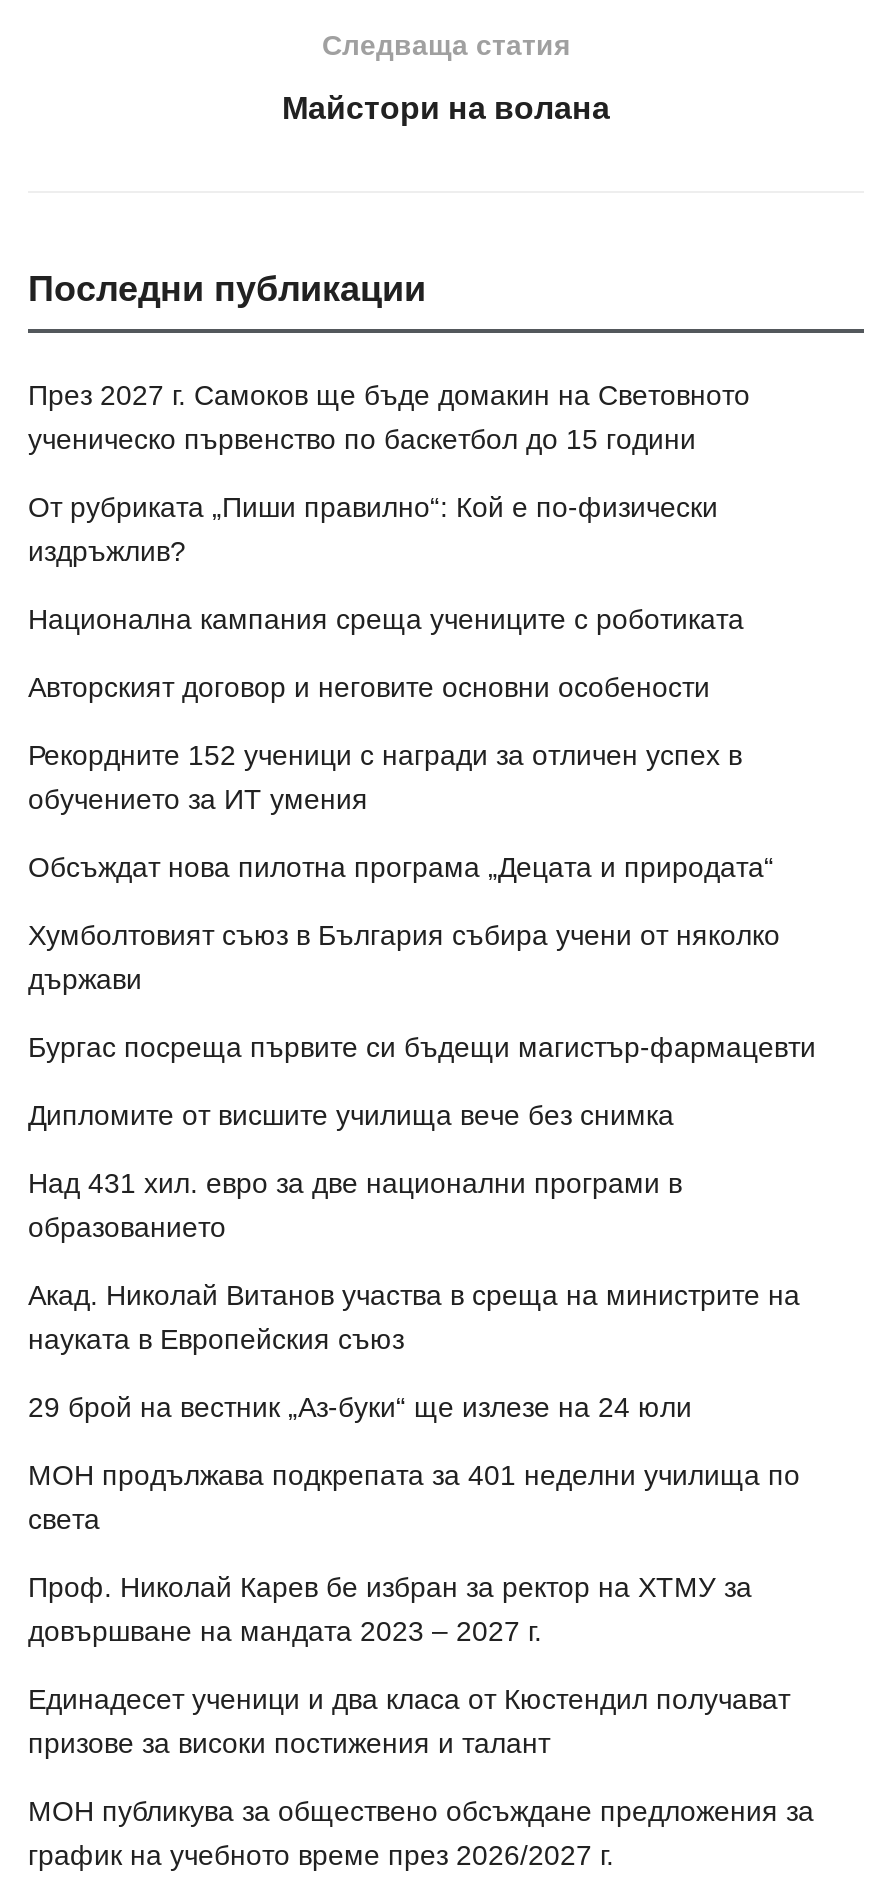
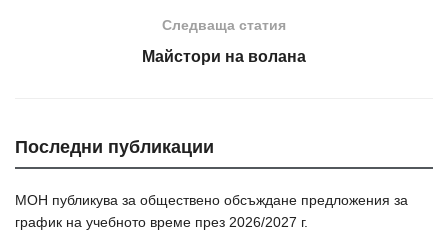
- През 2027 г. Самоков ще бъде домакин на Световното
- ученическо първенство по баскетбол до 15 години
- От рубриката „Пиши правилно“: Кой е по-физически
- издръжлив?
- Национална кампания среща учениците с роботиката
- Авторският договор и неговите основни особености
- Рекордните 152 ученици с награди за отличен успех в
- обучението за ИТ умения
- Обсъждат нова пилотна програма „Децата и природата“
- Хумболтовият съюз в България събира учени от няколко
- държави
- Бургас посреща първите си бъдещи магистър-фармацевти
- Дипломите от висшите училища вече без снимка
- Над 431 хил. евро за две национални програми в
- образованието
- Акад. Николай Витанов участва в среща на министрите на
- науката в Европейския съюз
- 29 брой на вестник „Аз-буки“ ще излезе на 24 юли
- МОН продължава подкрепата за 401 неделни училища по
- света
- Проф. Николай Карев бе избран за ректор на ХТМУ за
- довършване на мандата 2023 – 2027 г.
- Единадесет ученици и два класа от Кюстендил получават
- призове за високи постижения и талант
